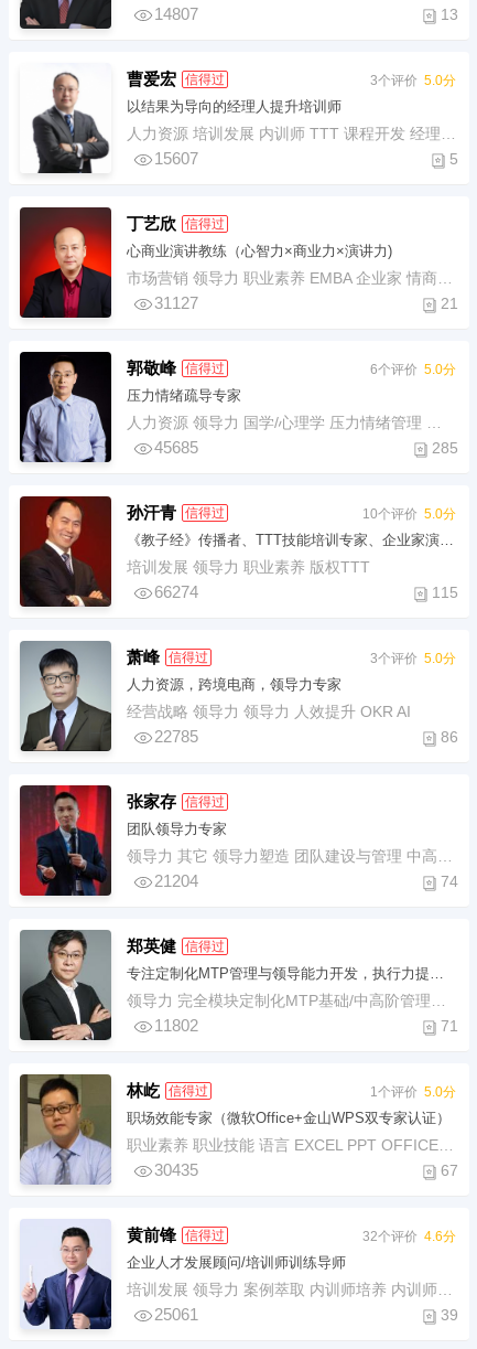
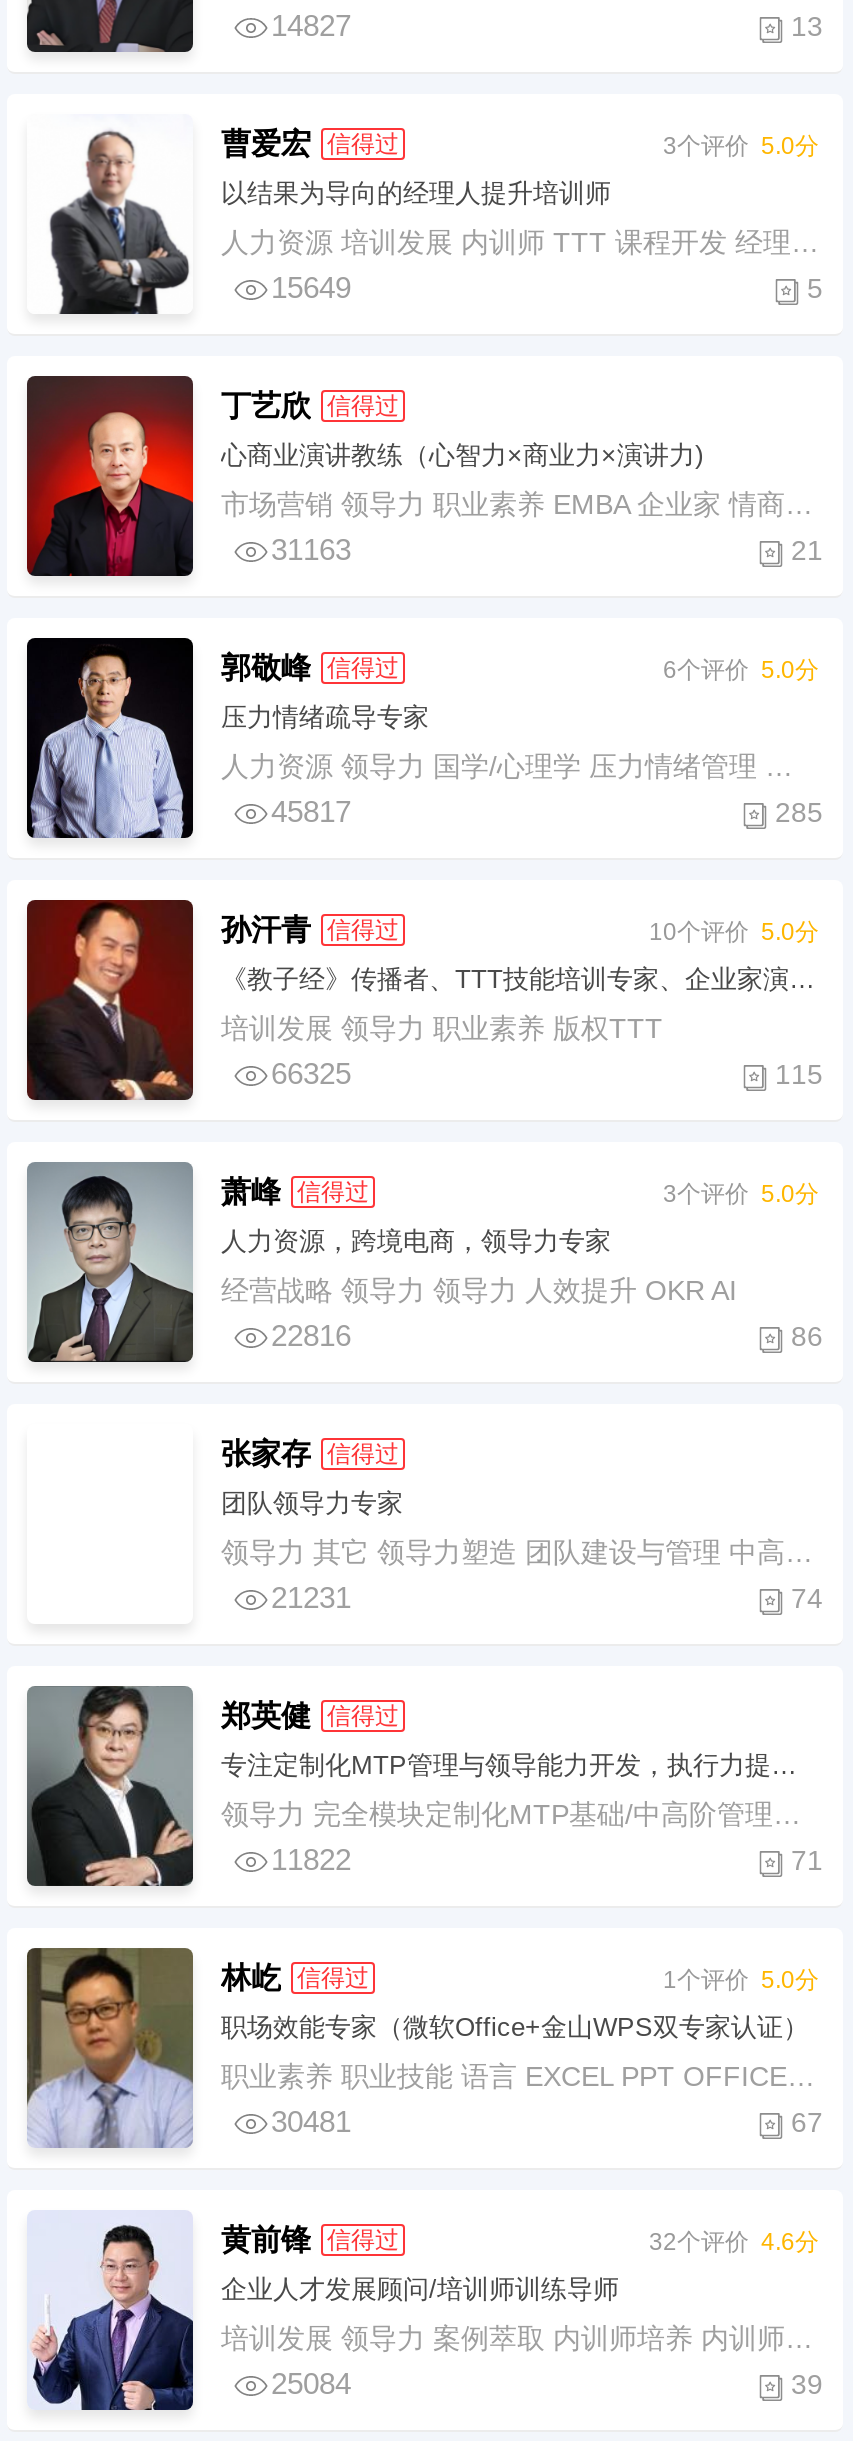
- 14807
+ 14827

- 15607
+ 15649

- 31127
+ 31163

- 45685
+ 45817

- 66274
+ 66325

- 22785
+ 22816

- [image]

- 21204
+ 21231

- 11802
+ 11822

- 30435
+ 30481

- 25061
+ 25084
